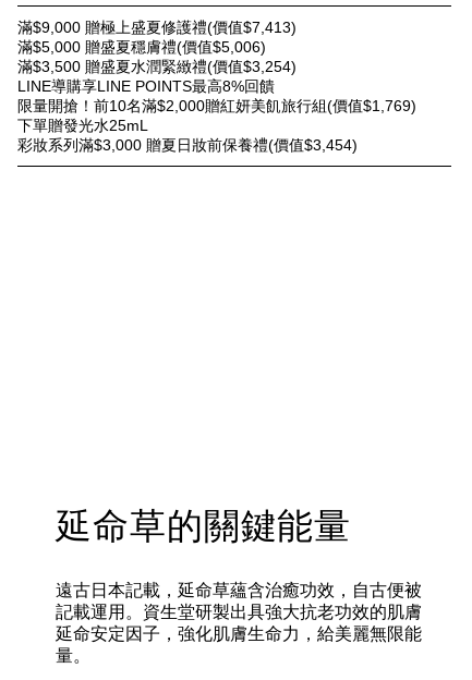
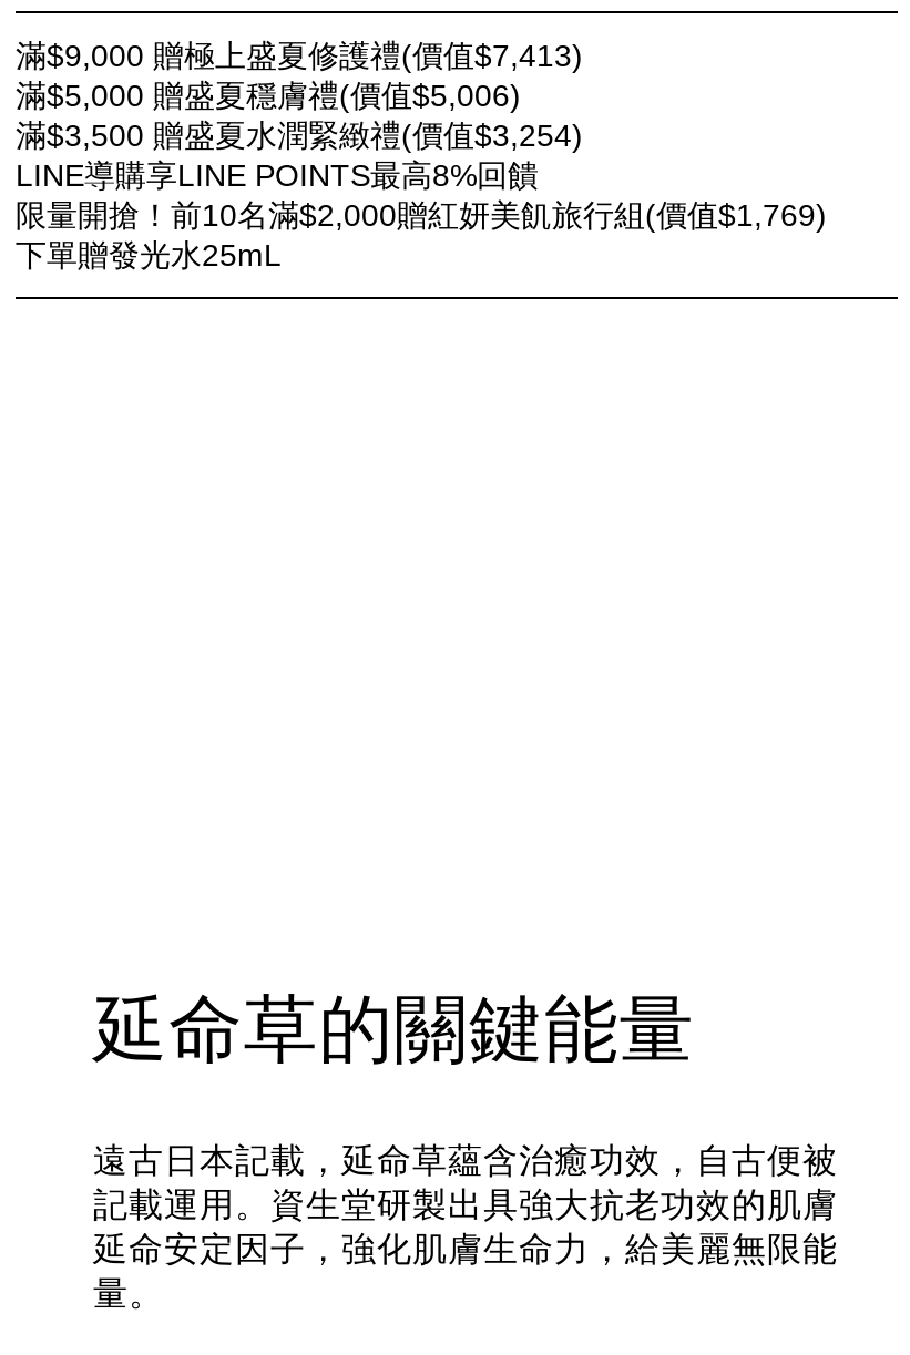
- 彩妝系列滿$3,000 贈夏日妝前保養禮(價值$3,454)
